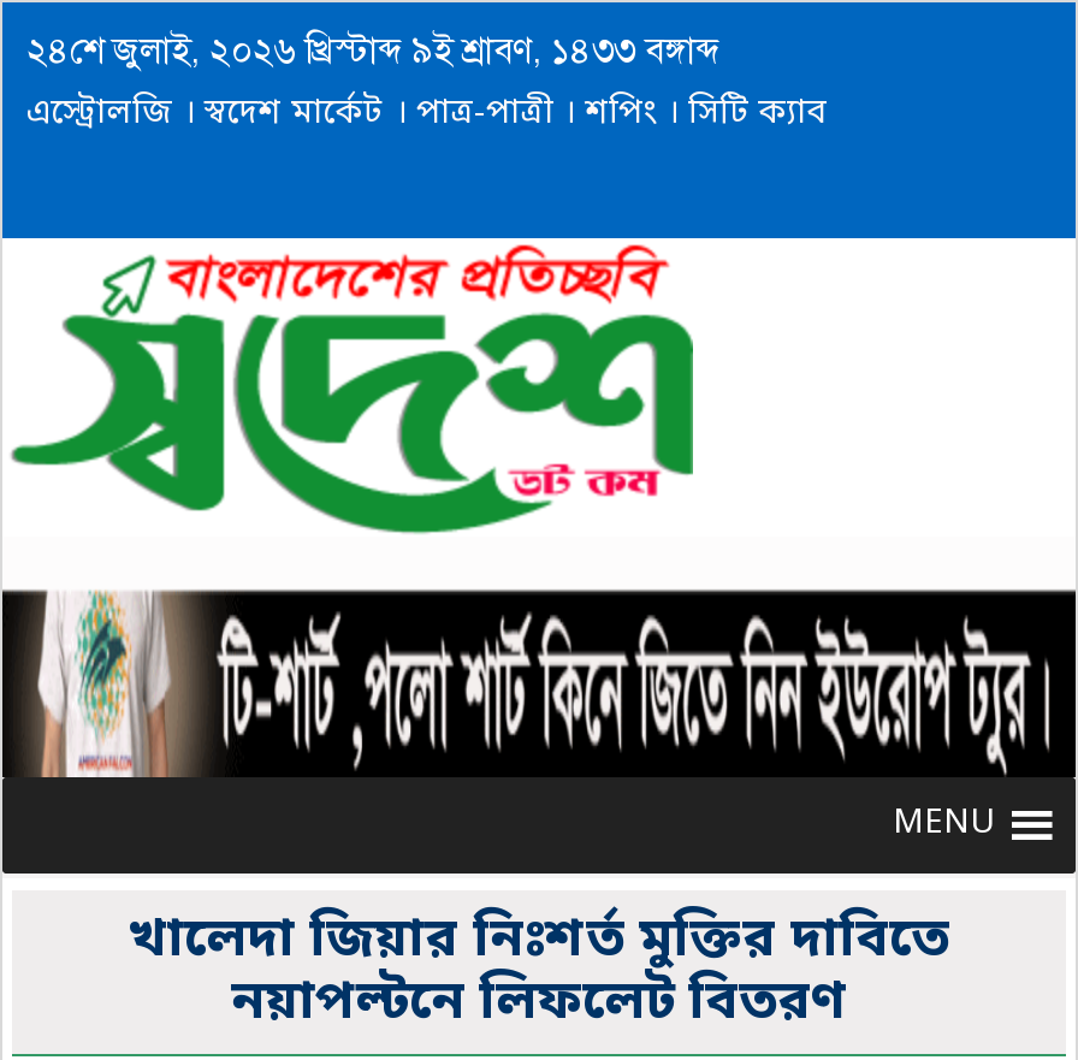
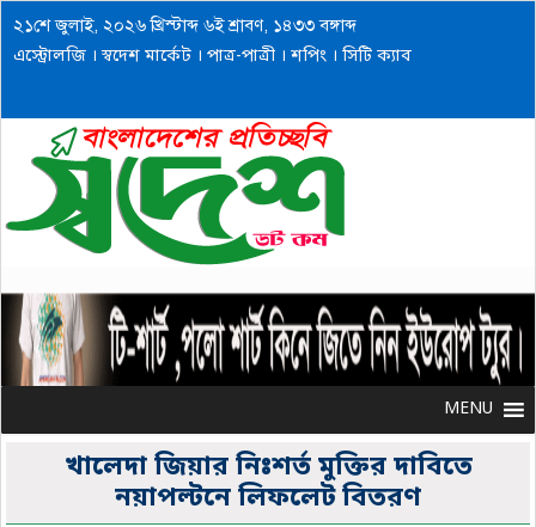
- ২৪শে জুলাই, ২০২৬ খ্রিস্টাব্দ ৯ই শ্রাবণ, ১৪৩৩ বঙ্গাব্দ
+ ২১শে জুলাই, ২০২৬ খ্রিস্টাব্দ ৬ই শ্রাবণ, ১৪৩৩ বঙ্গাব্দ
